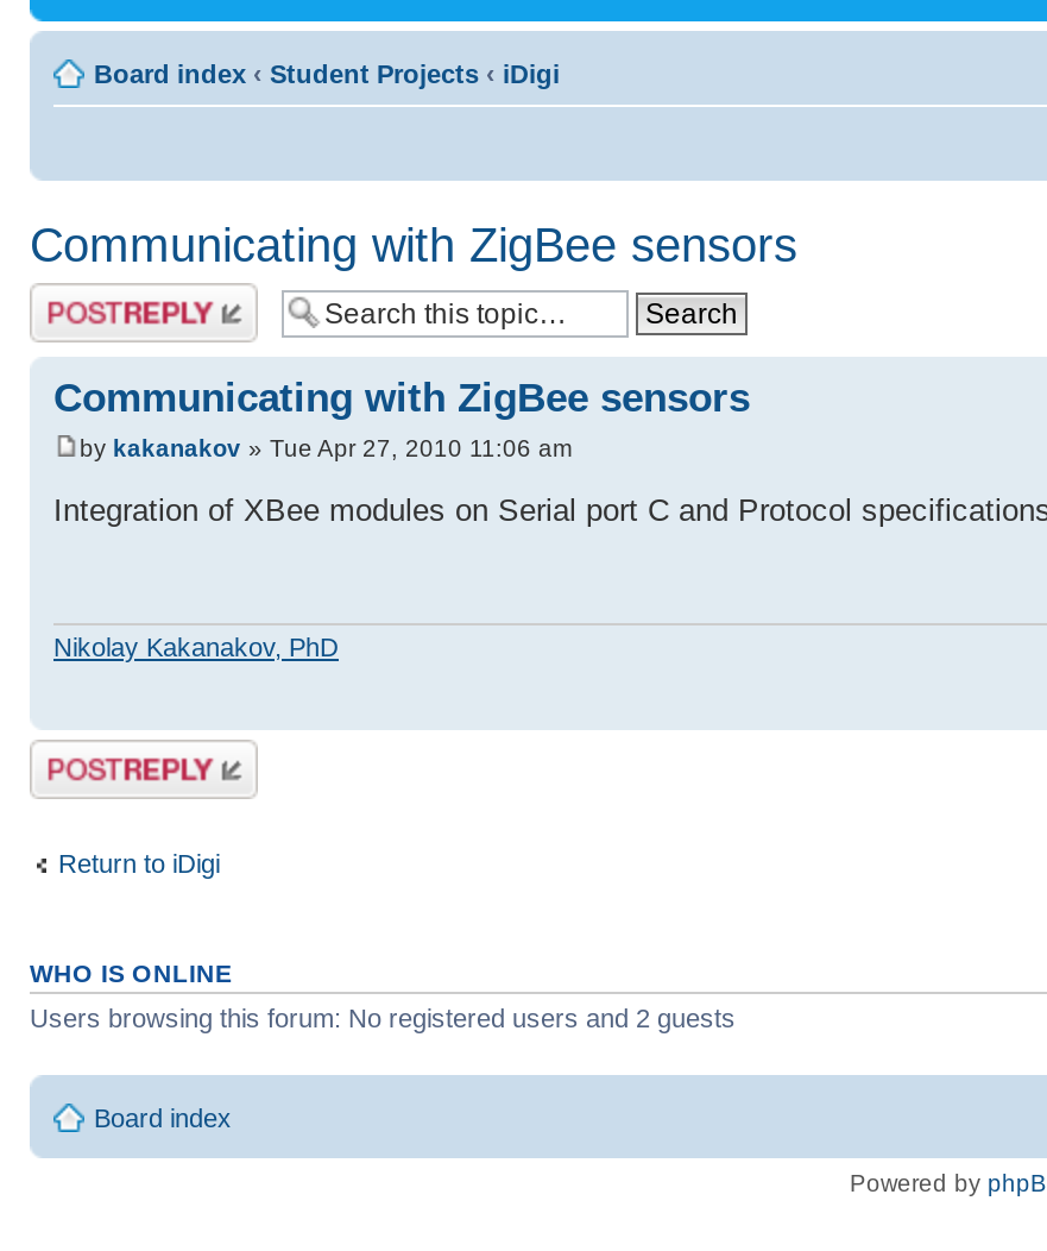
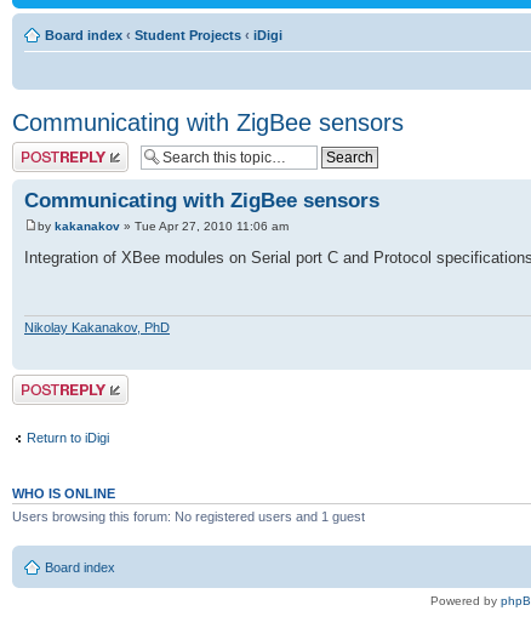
- Users browsing this forum: No registered users and 2 guests
+ Users browsing this forum: No registered users and 1 guest
